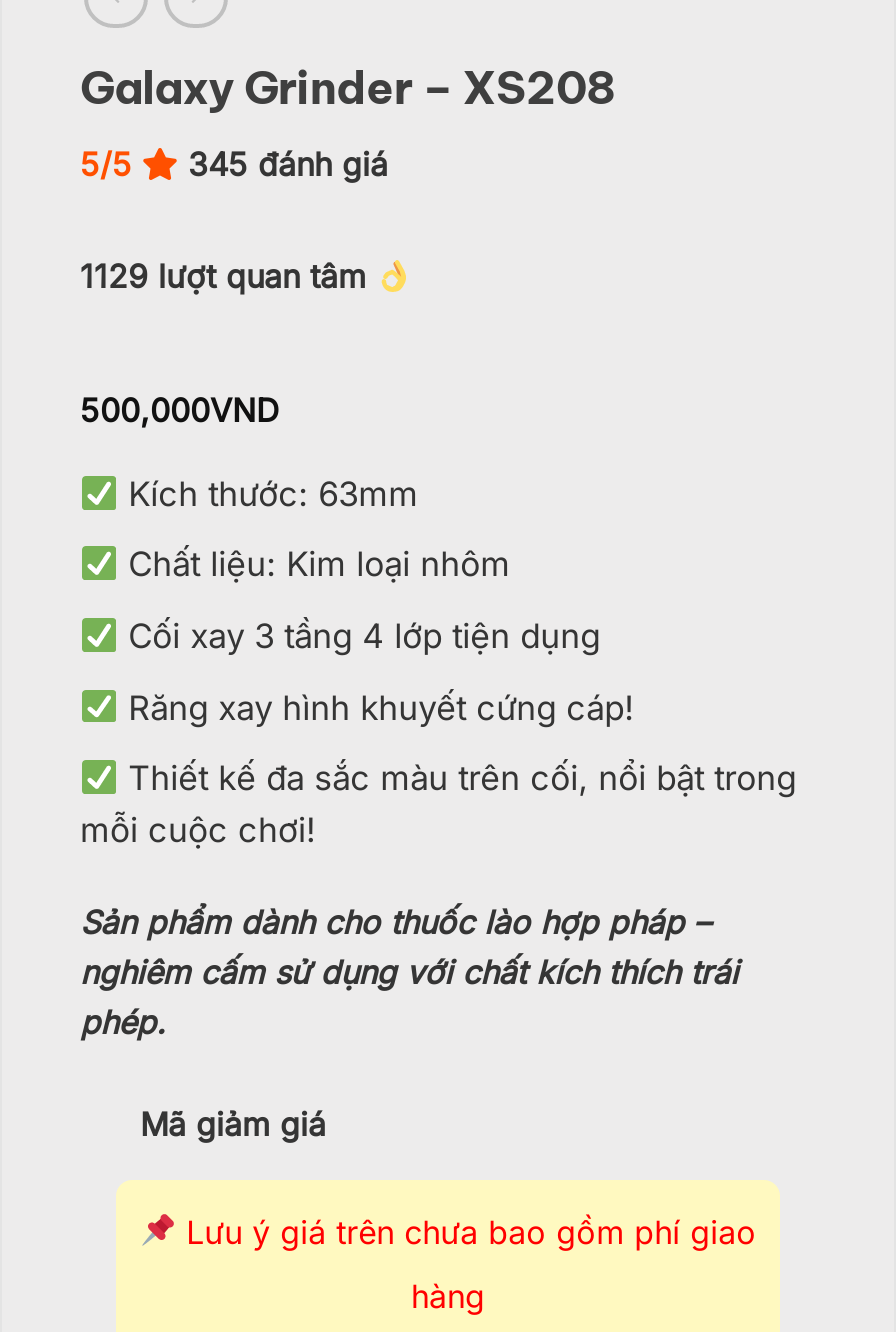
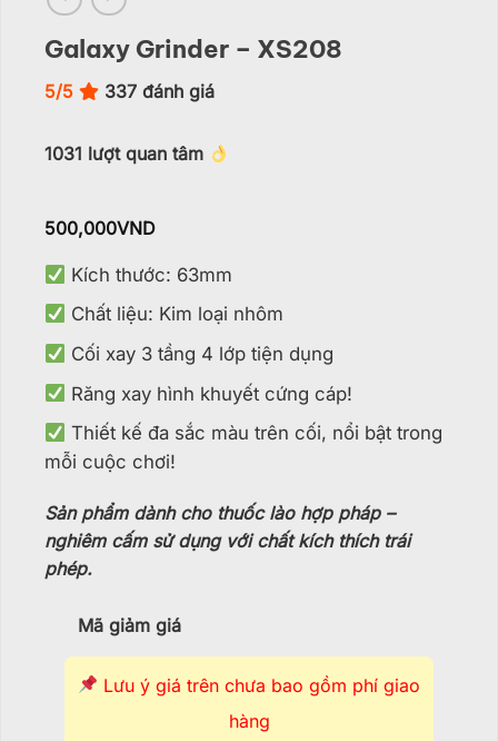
- 5/5 345 đánh giá
+ 5/5 337 đánh giá

- 1129 lượt quan tâm
+ 1031 lượt quan tâm
